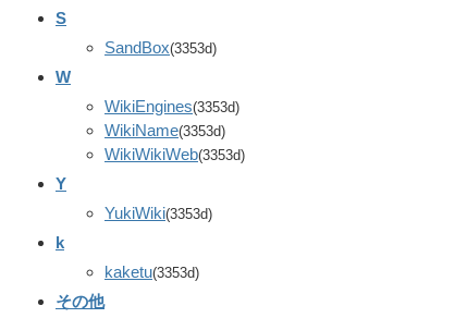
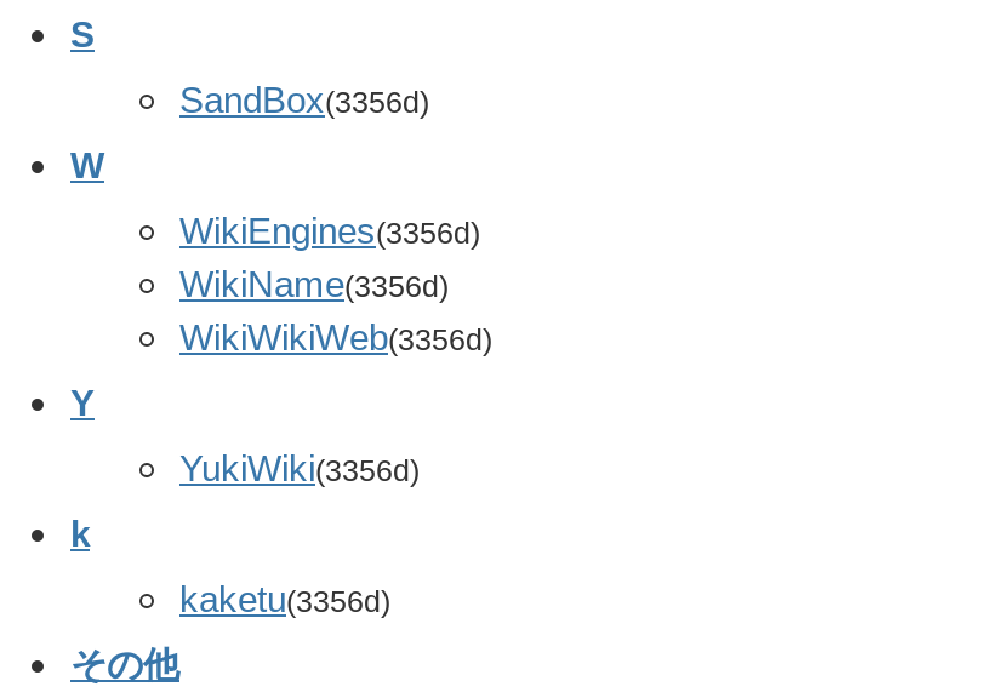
- SandBox(3353d)
+ SandBox(3356d)

- WikiEngines(3353d)
+ WikiEngines(3356d)

- WikiName(3353d)
+ WikiName(3356d)

- WikiWikiWeb(3353d)
+ WikiWikiWeb(3356d)

- YukiWiki(3353d)
+ YukiWiki(3356d)

- kaketu(3353d)
+ kaketu(3356d)
